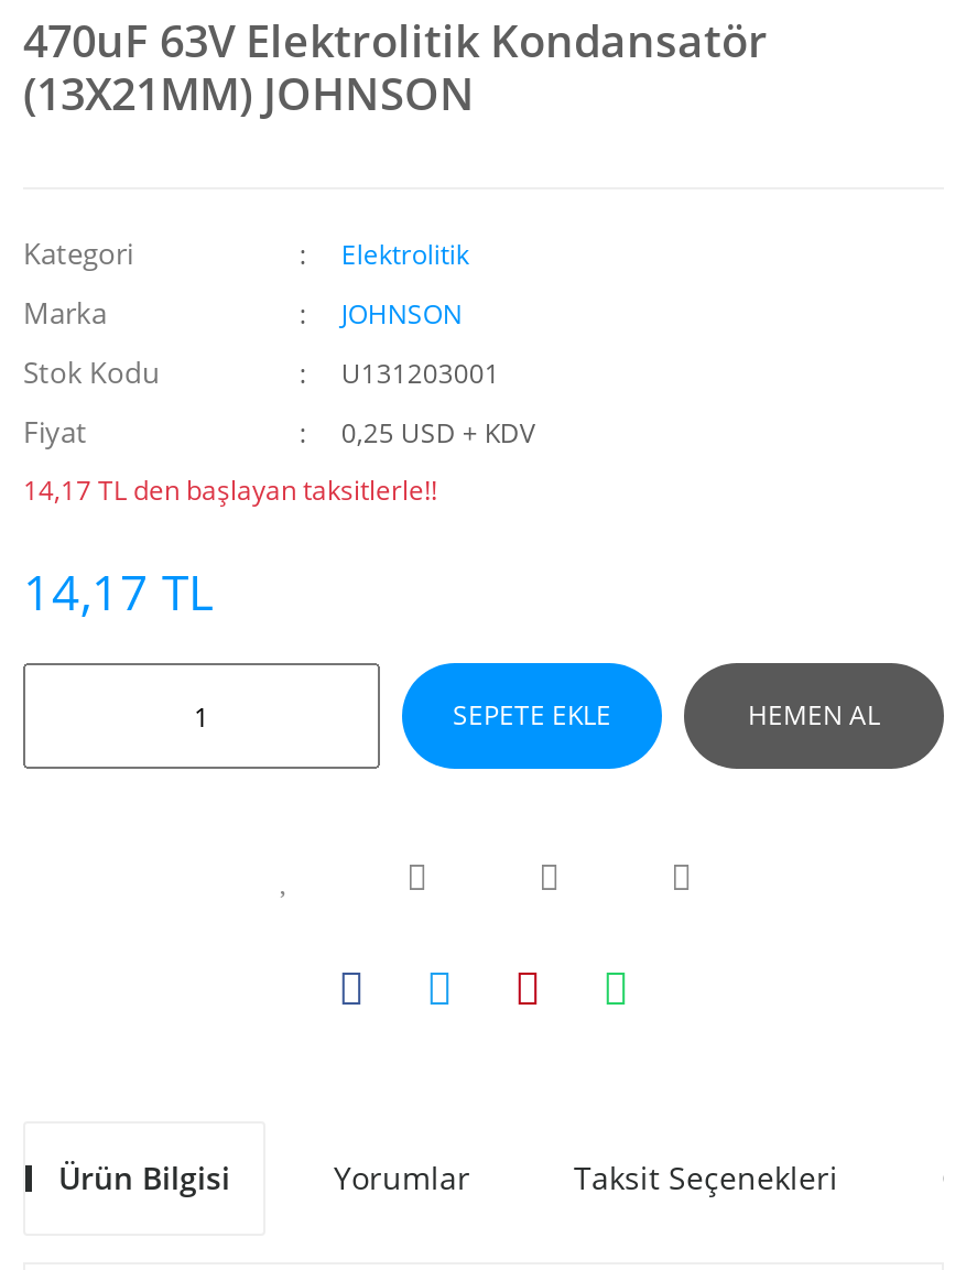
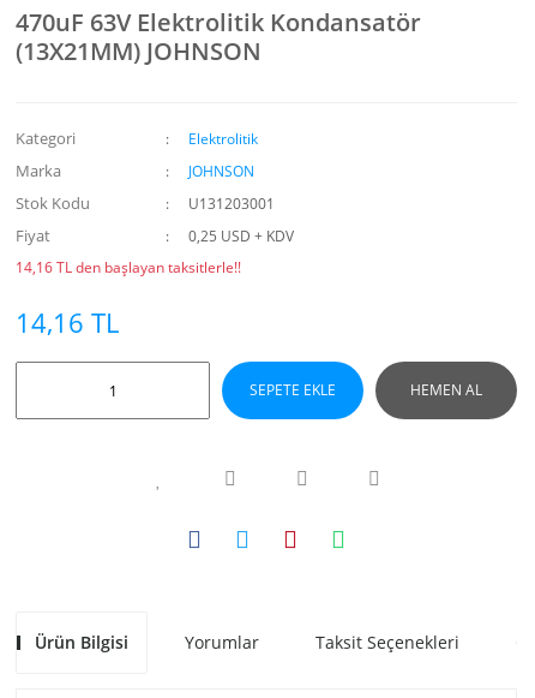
- 14,17 TL den başlayan taksitlerle!!
+ 14,16 TL den başlayan taksitlerle!!

- 14,17 TL
+ 14,16 TL
